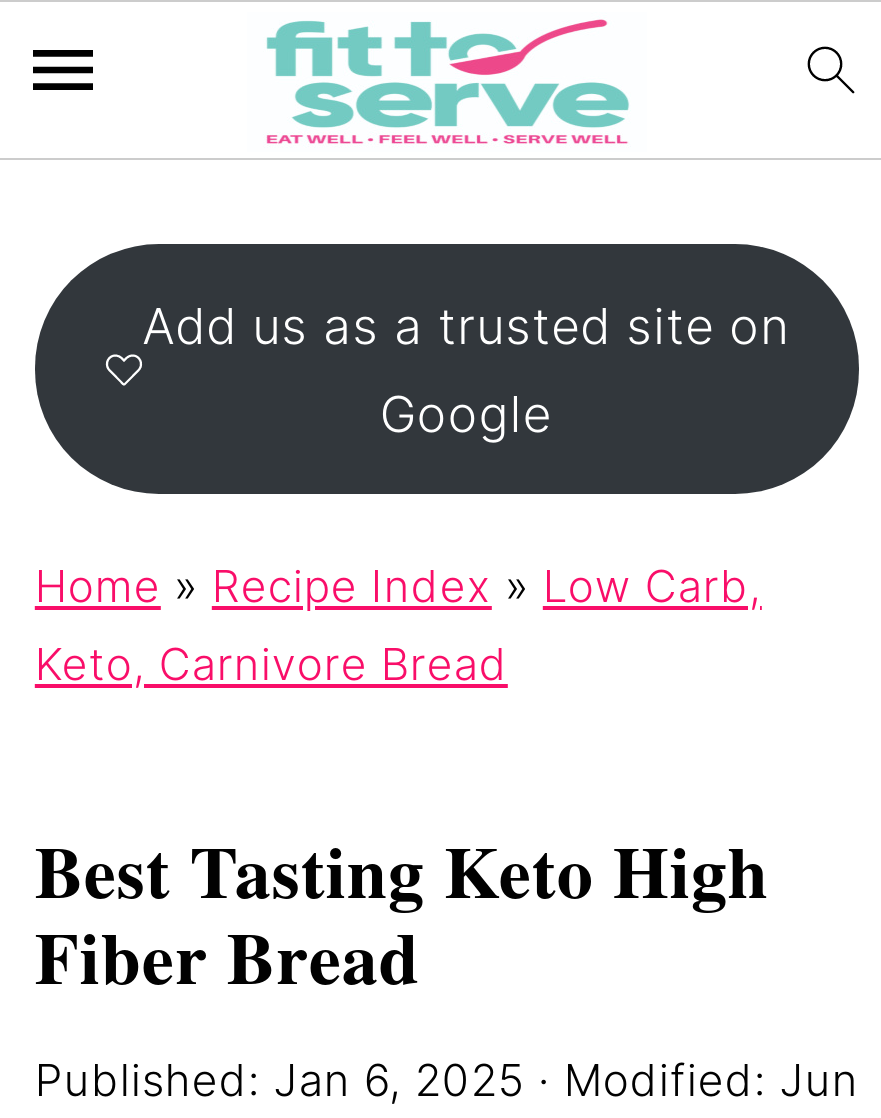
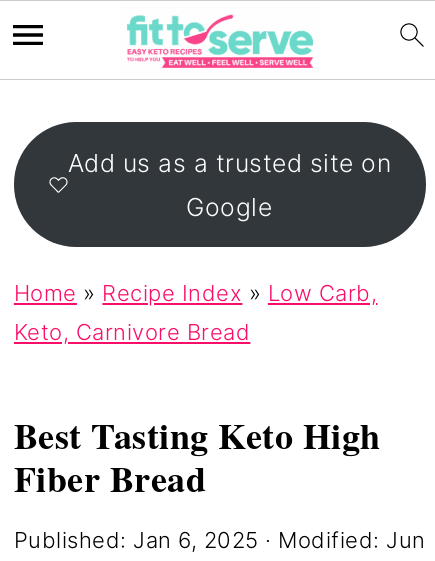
- [image]
+ [image]
